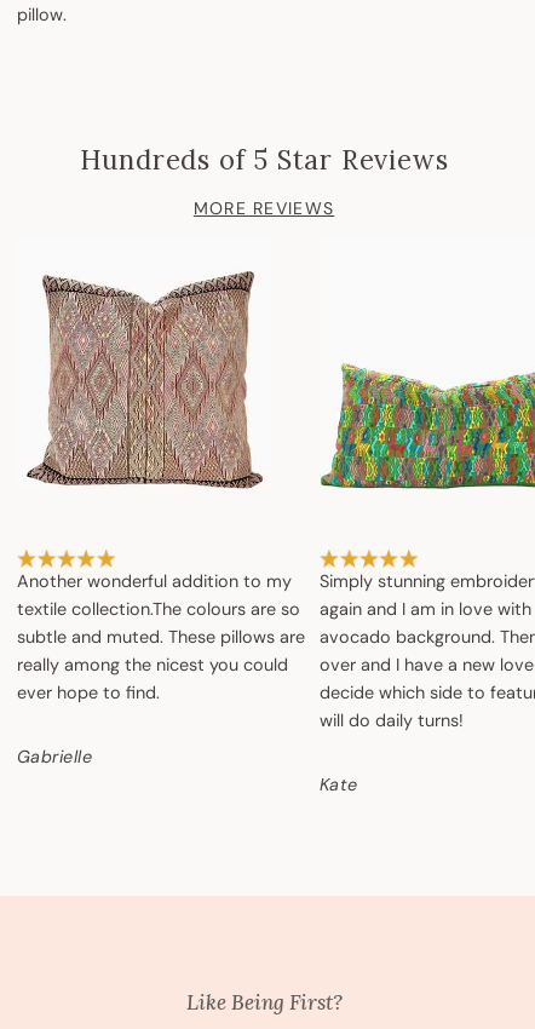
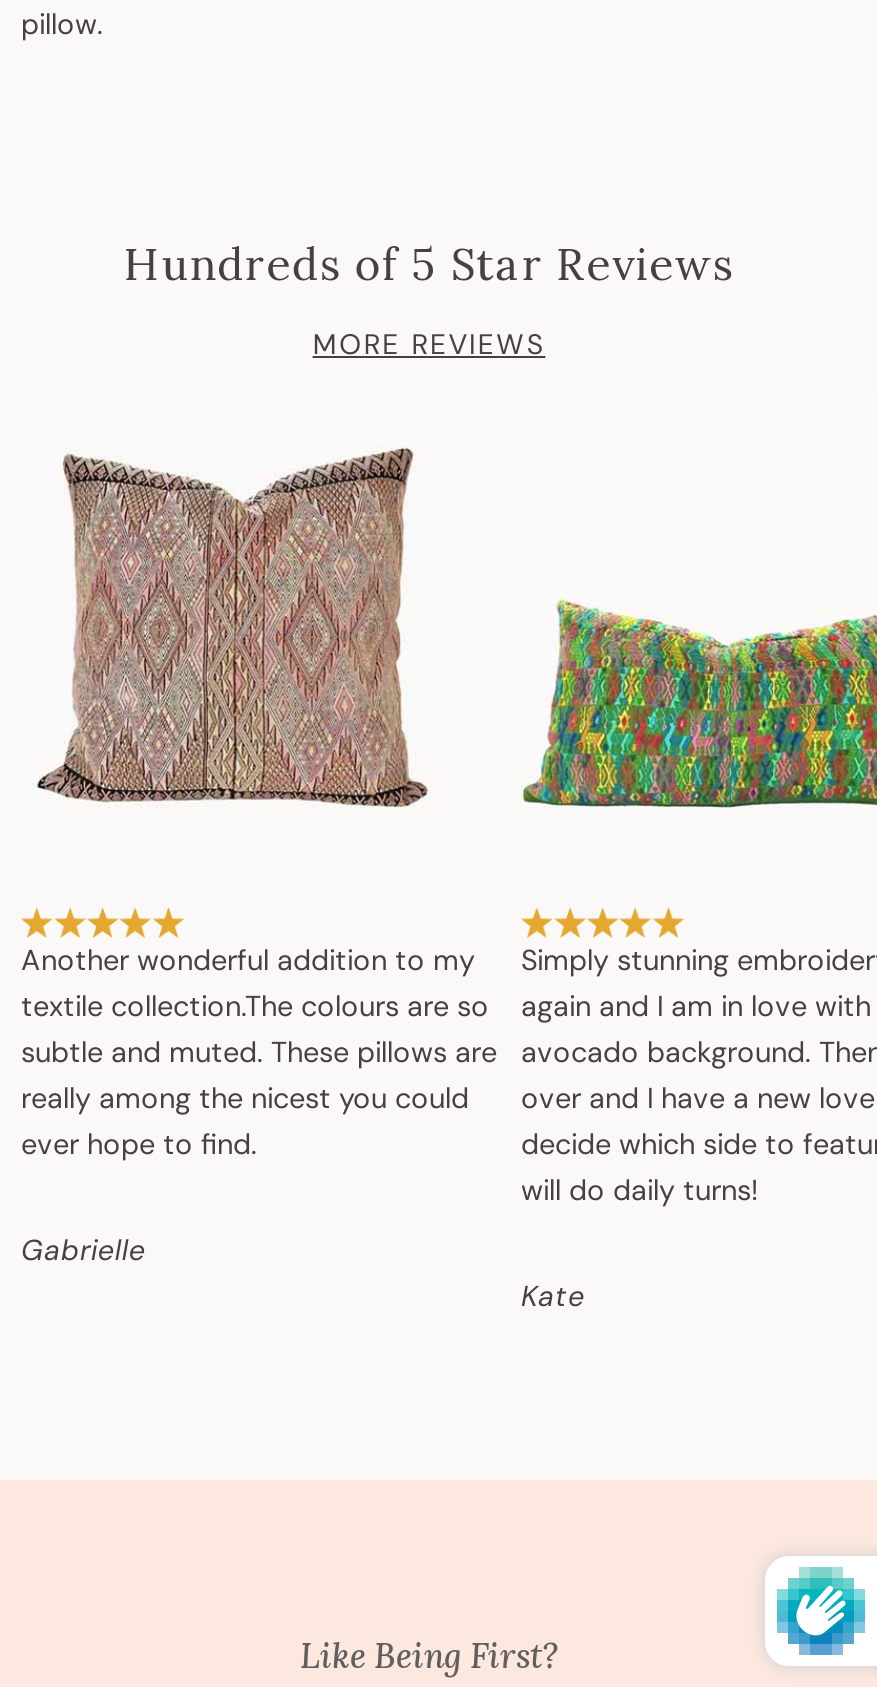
+ [image]
